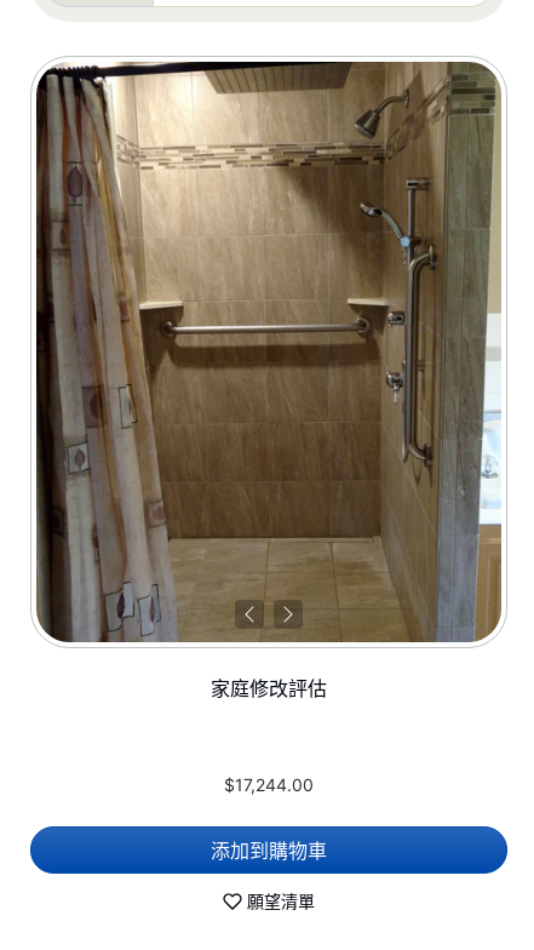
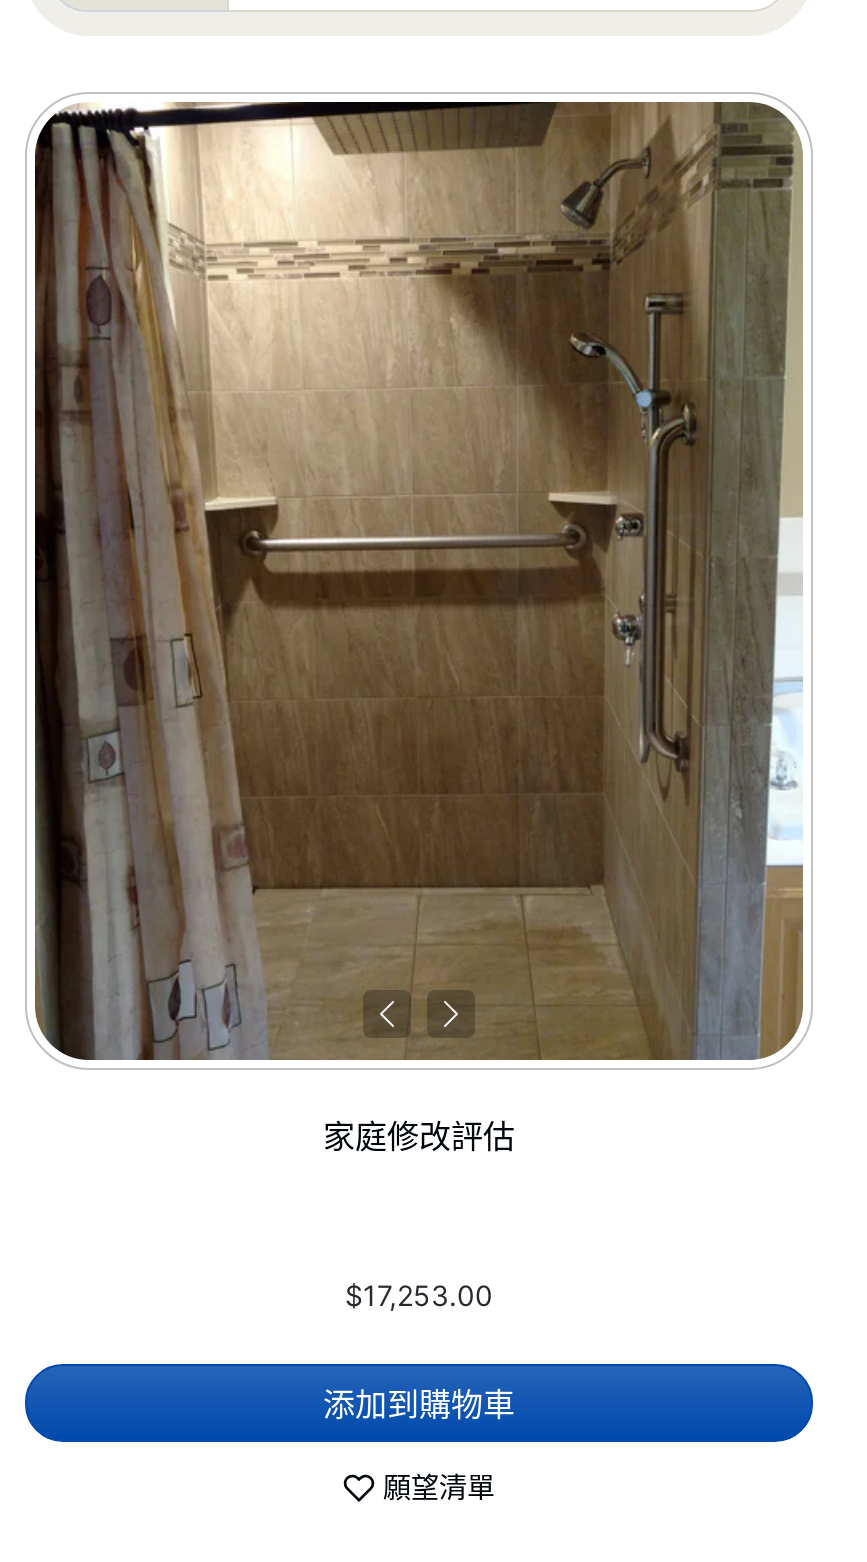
- $17,244.00
+ $17,253.00
